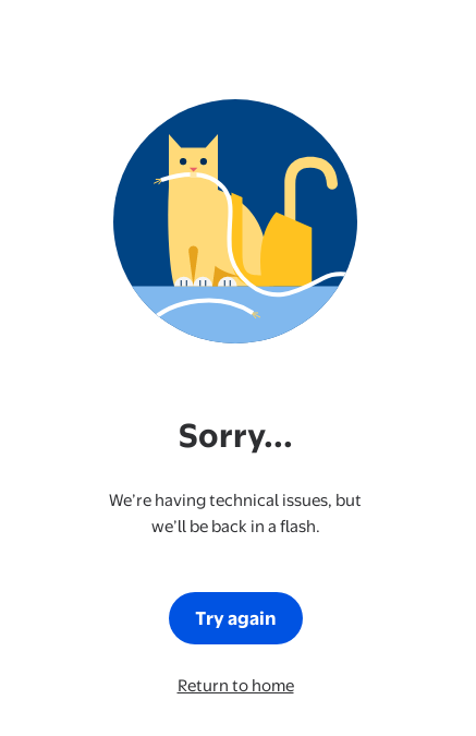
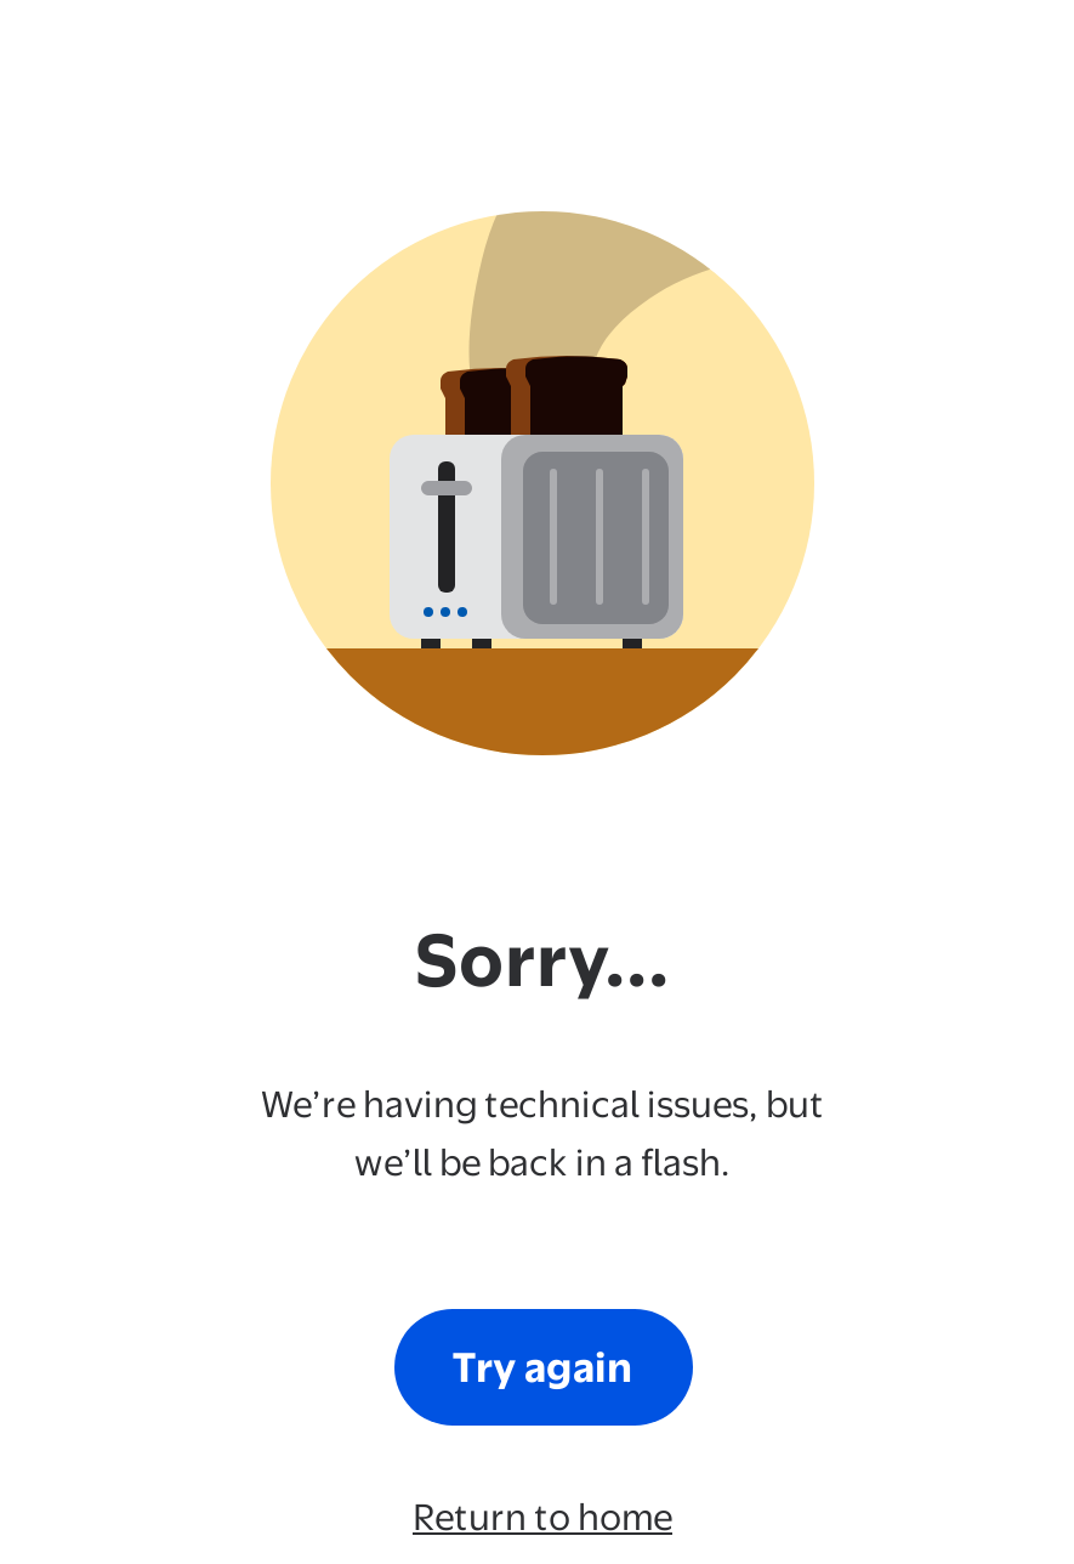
- [image]
+ [image]
